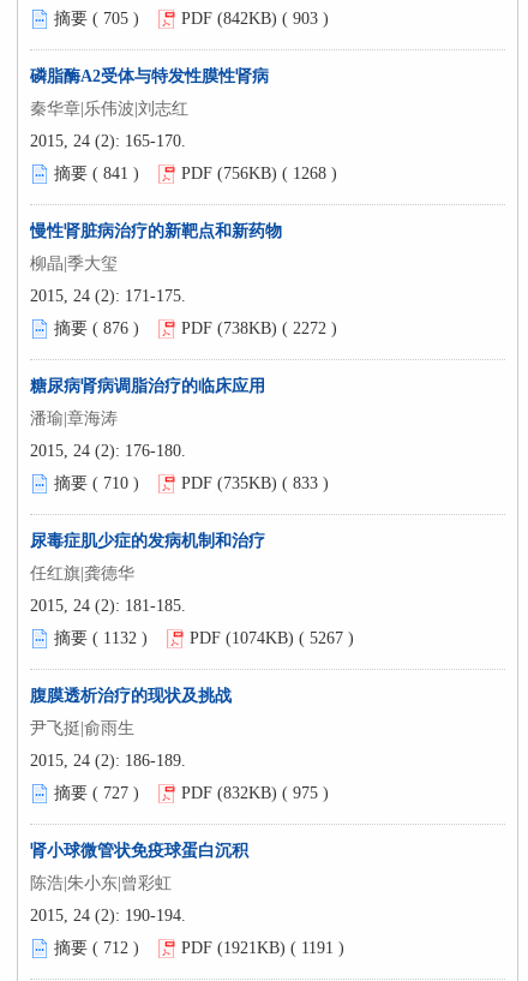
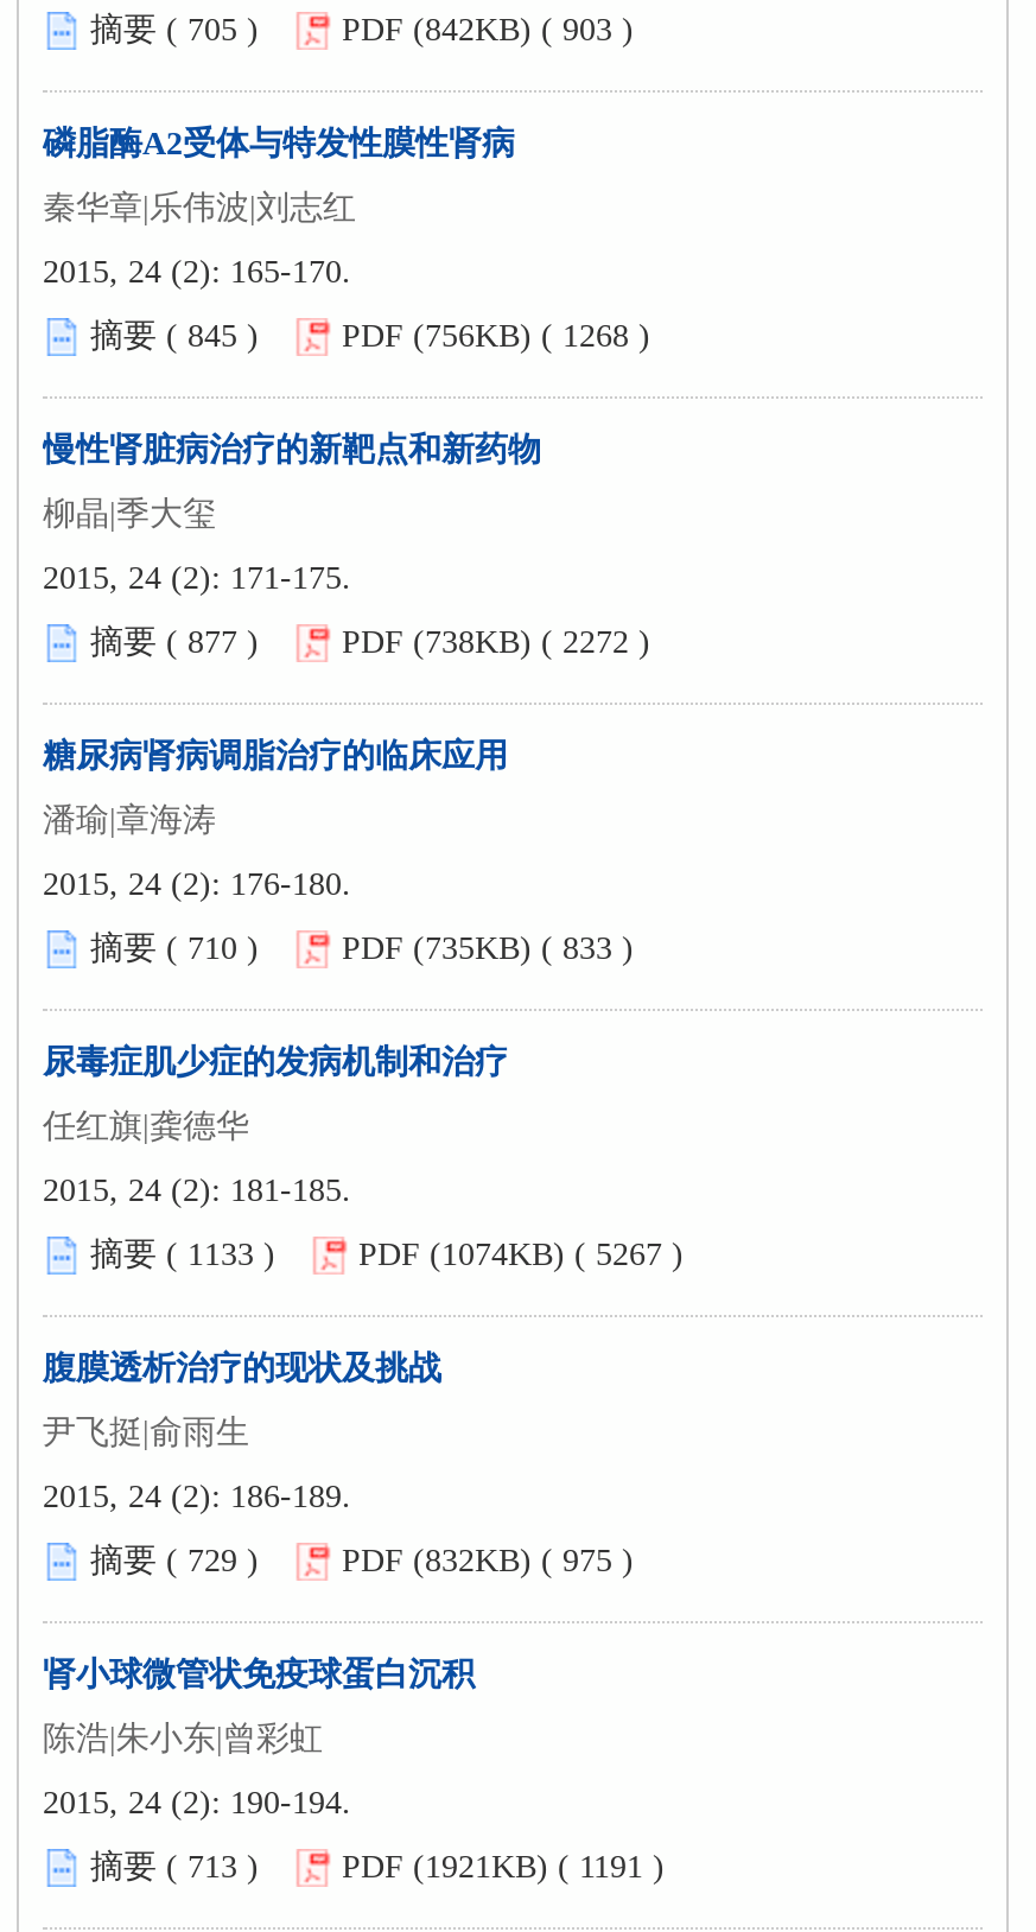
- 摘要 (841)
+ 摘要 (845)

- 摘要 (876)
+ 摘要 (877)

- 摘要 (1132)
+ 摘要 (1133)

- 摘要 (727)
+ 摘要 (729)

- 摘要 (712)
+ 摘要 (713)
